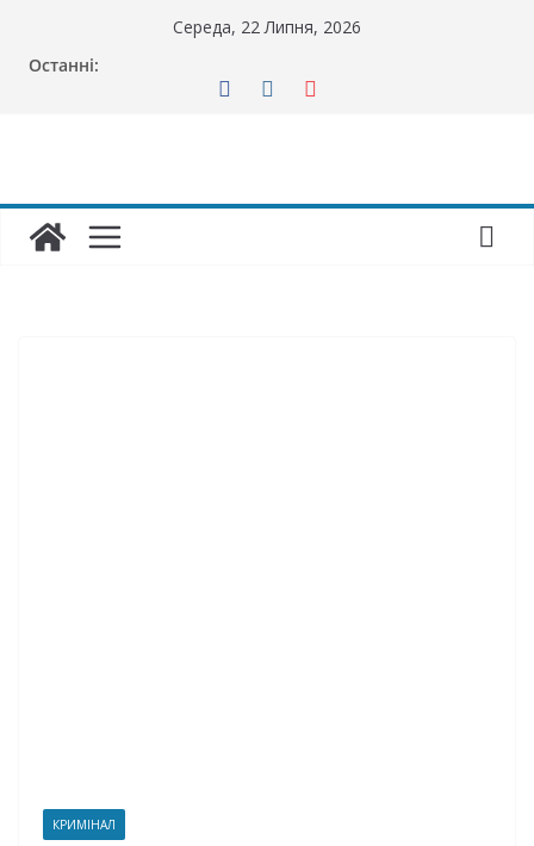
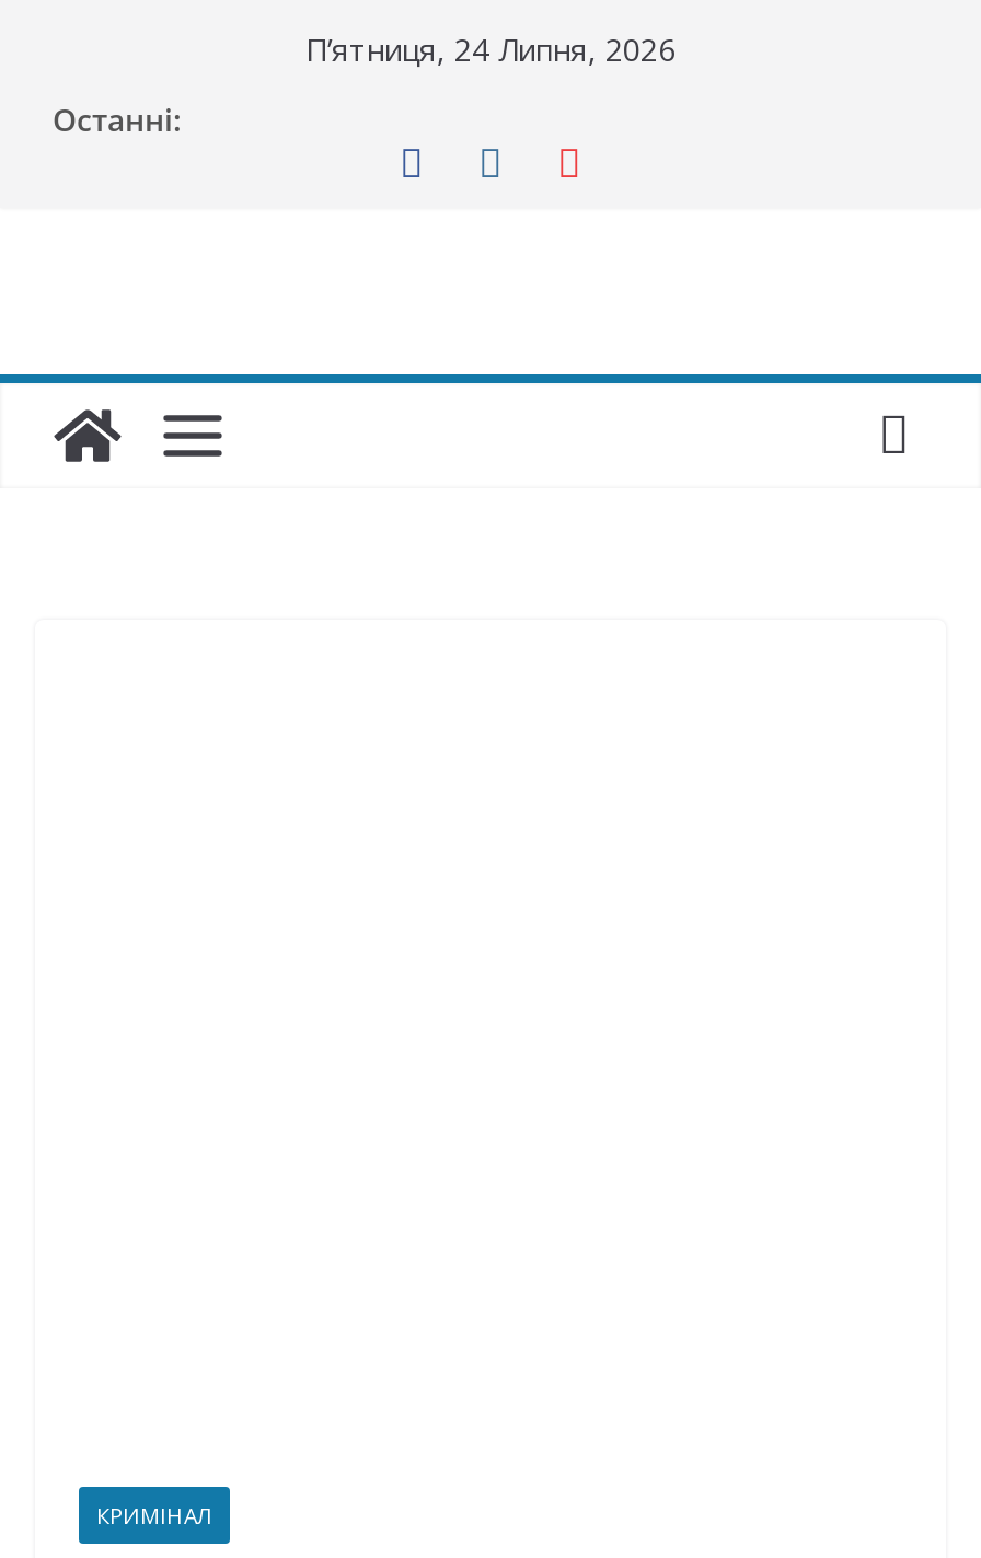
- Середа, 22 Липня, 2026
+ П’ятниця, 24 Липня, 2026
